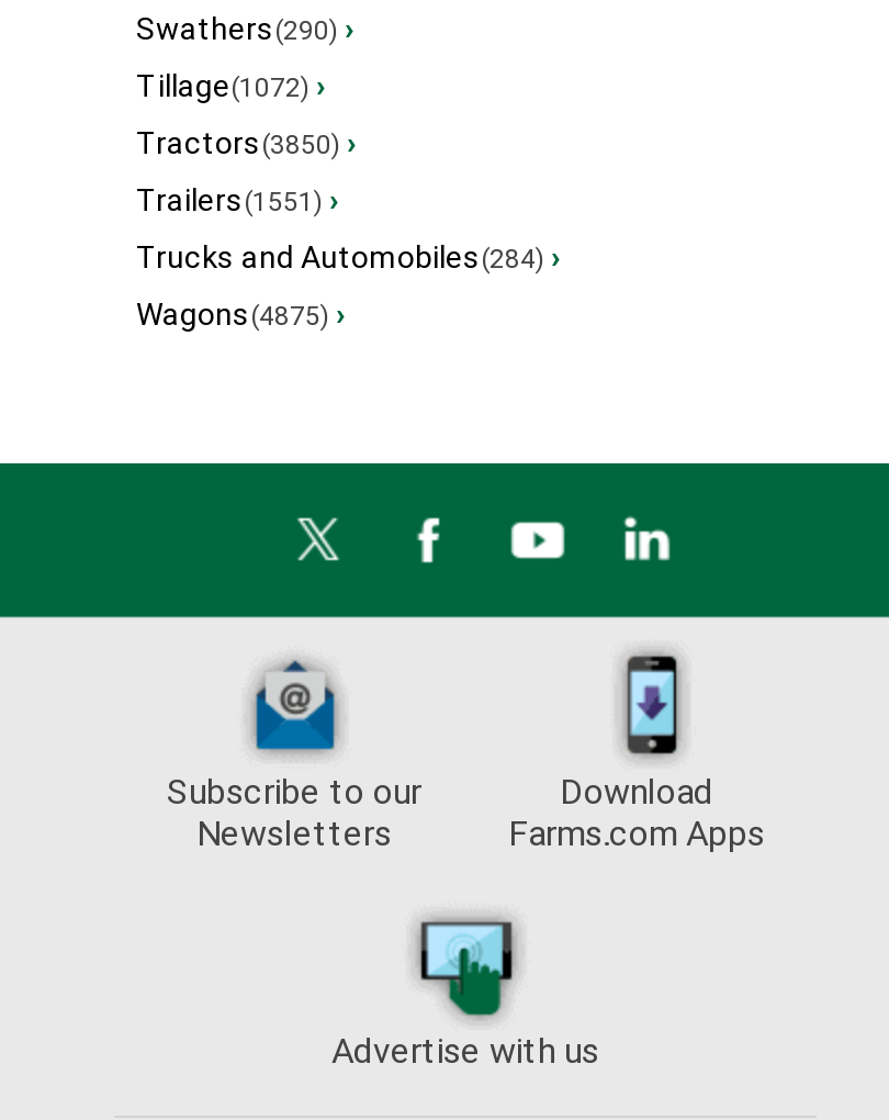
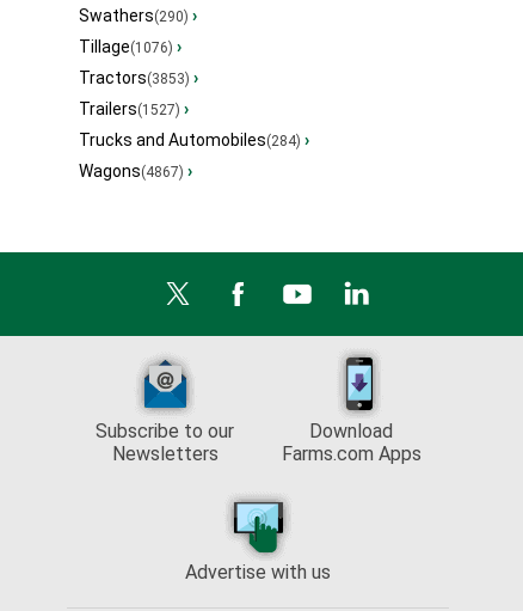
- Tillage(1072) ›
+ Tillage(1076) ›

- Tractors(3850) ›
+ Tractors(3853) ›

- Trailers(1551) ›
+ Trailers(1527) ›

- Wagons(4875) ›
+ Wagons(4867) ›
